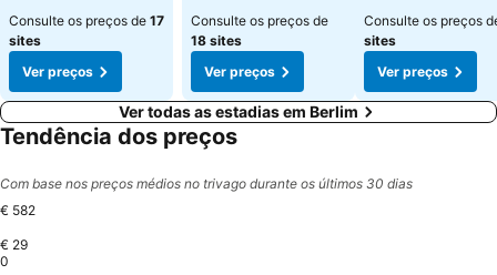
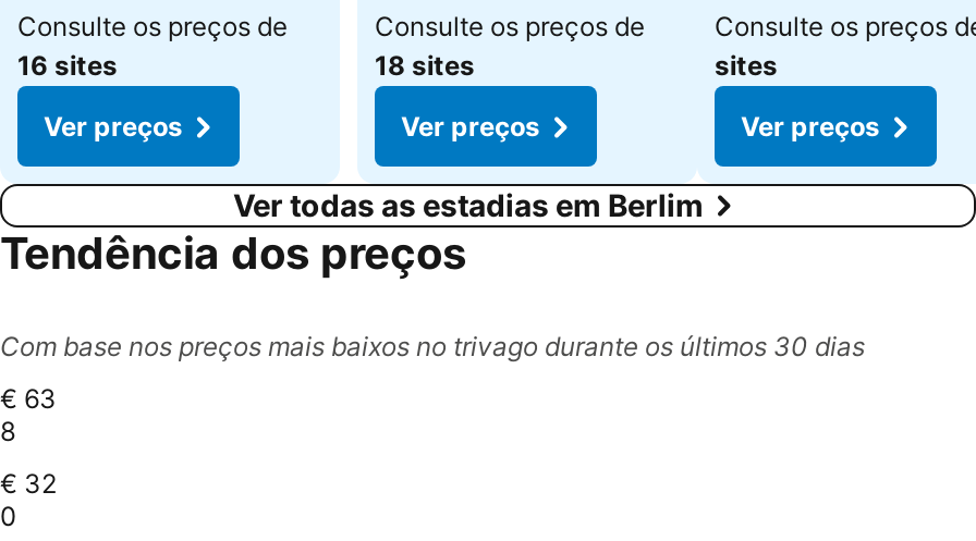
- Consulte os preços de 17
- sites
+ Consulte os preços de
+ 16 sites

- Com base nos preços médios no trivago durante os últimos 30 dias
+ Com base nos preços mais baixos no trivago durante os últimos 30 dias

- € 582
+ € 63
+ 8

- € 29
+ € 32
